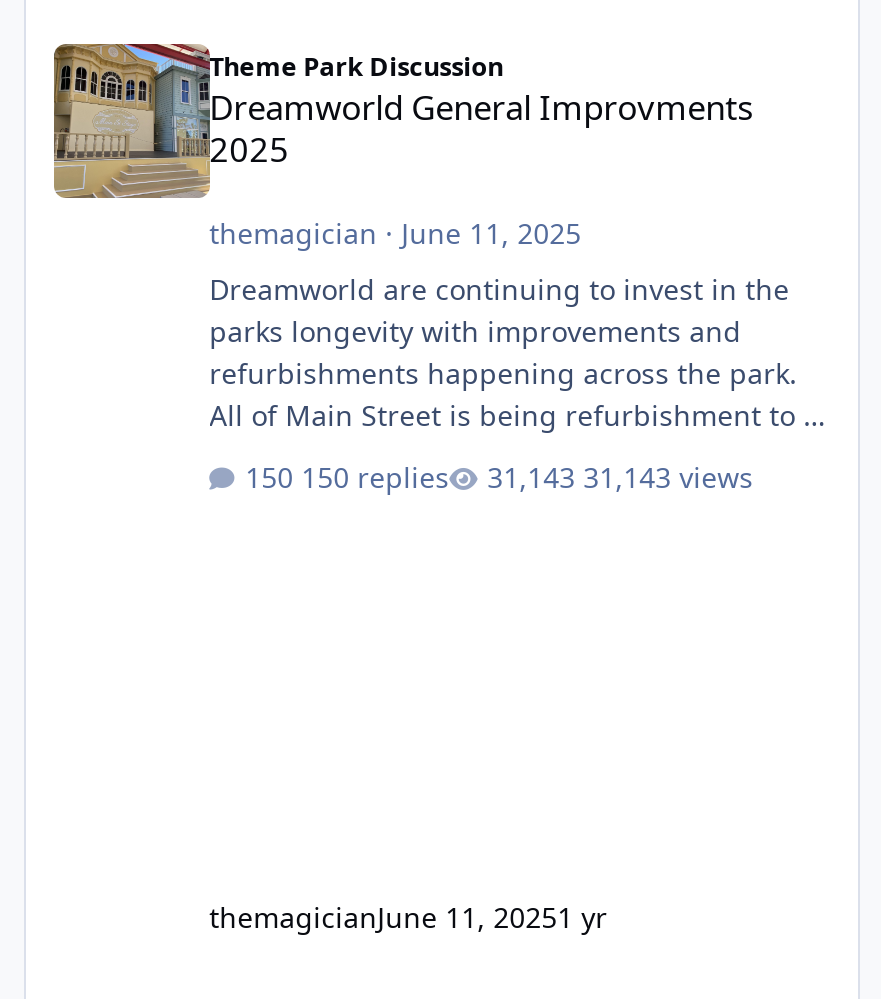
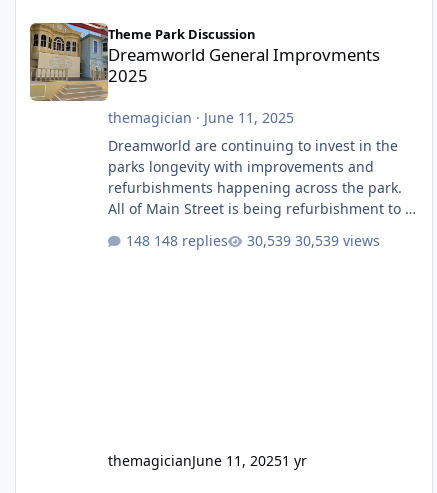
- 150 replies
+ 148 replies

- 31,143 views
+ 30,539 views
